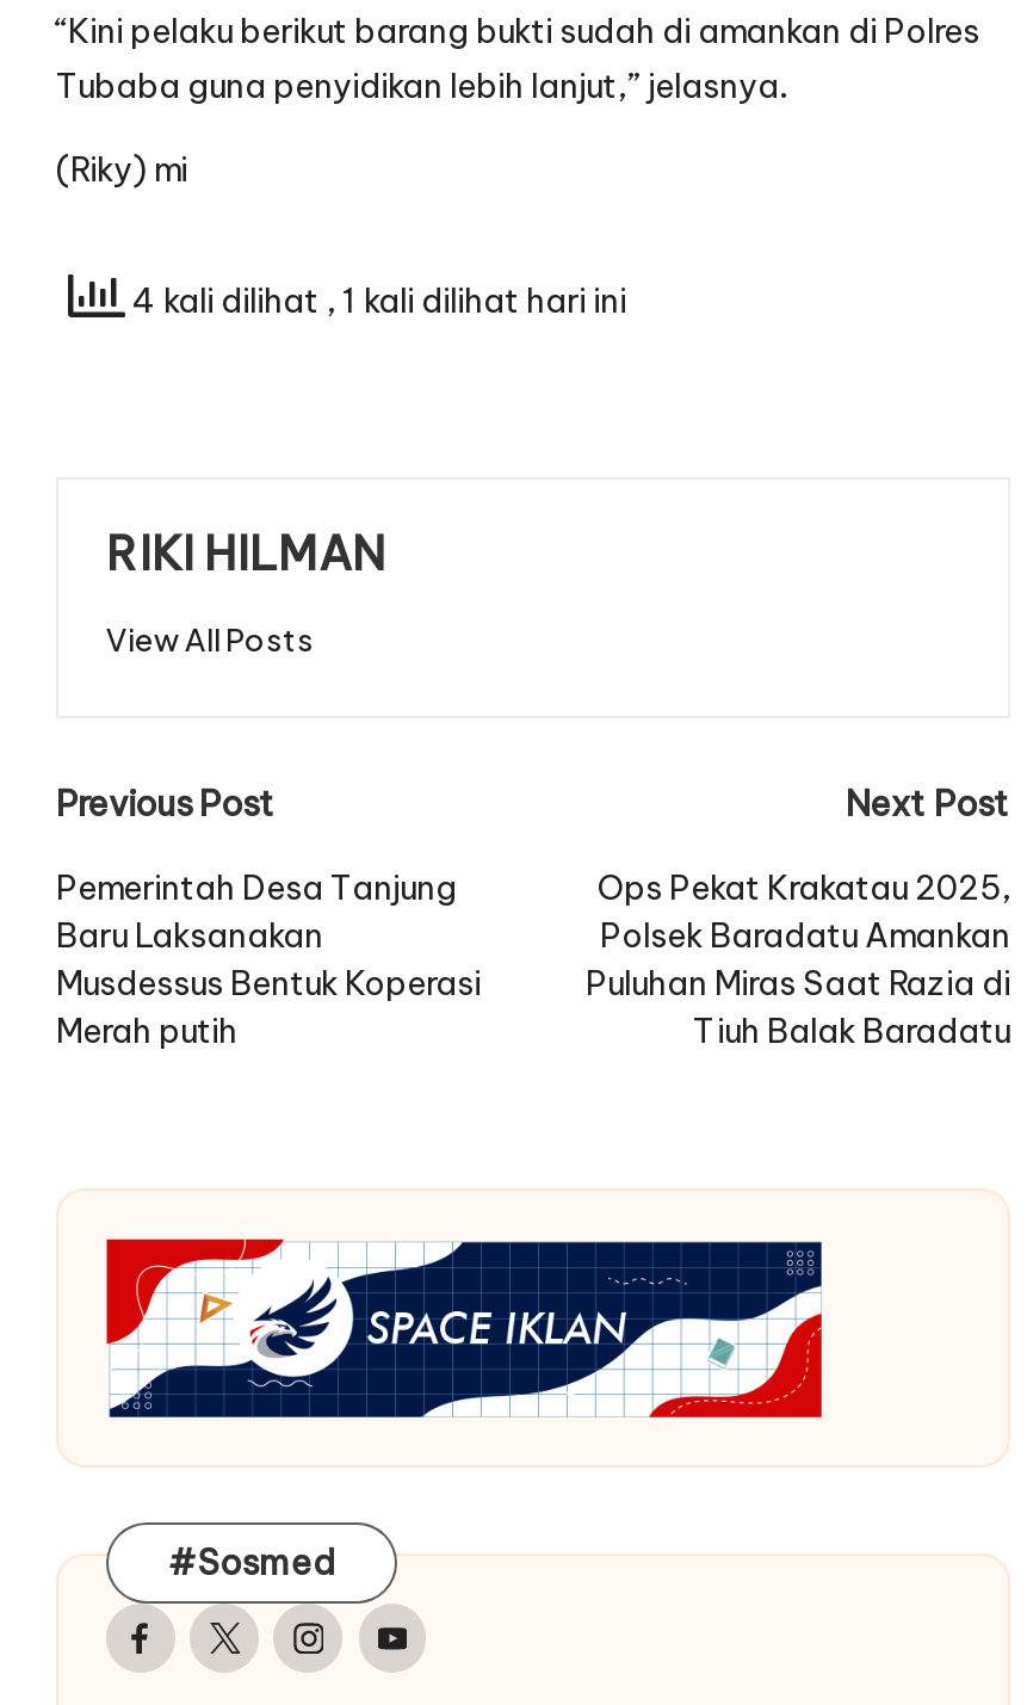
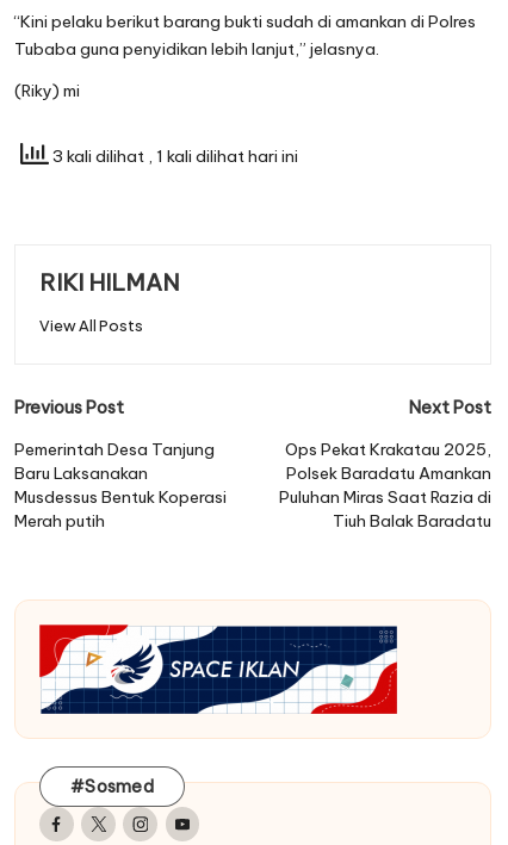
- 4 kali dilihat, 1 kali dilihat hari ini
+ 3 kali dilihat, 1 kali dilihat hari ini
